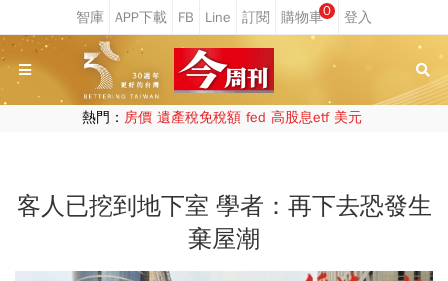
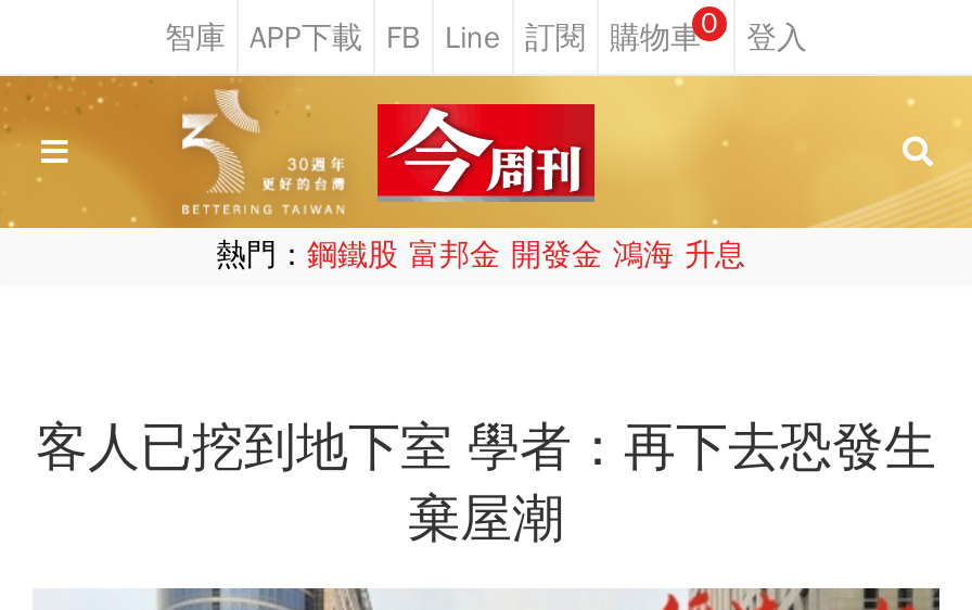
- 熱門：房價 遺產稅免稅額 fed 高股息etf 美元
+ 熱門：鋼鐵股 富邦金 開發金 鴻海 升息
